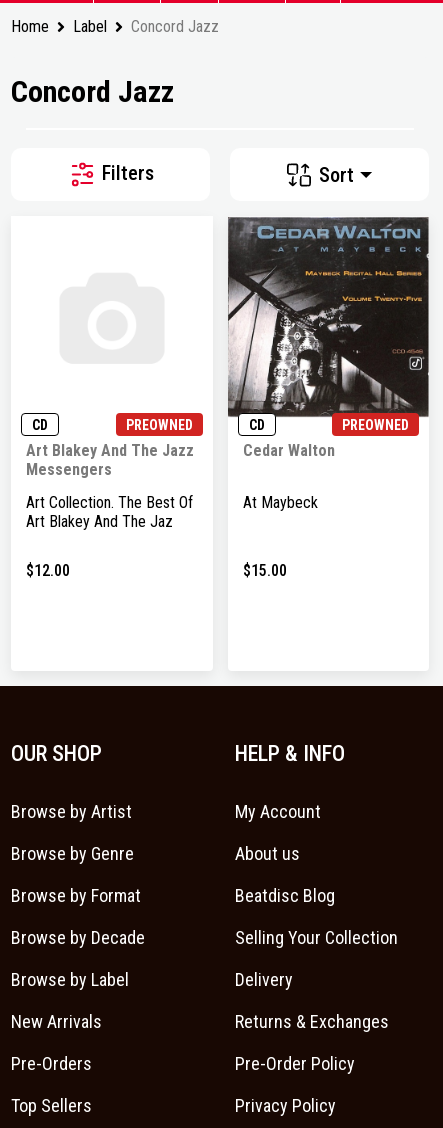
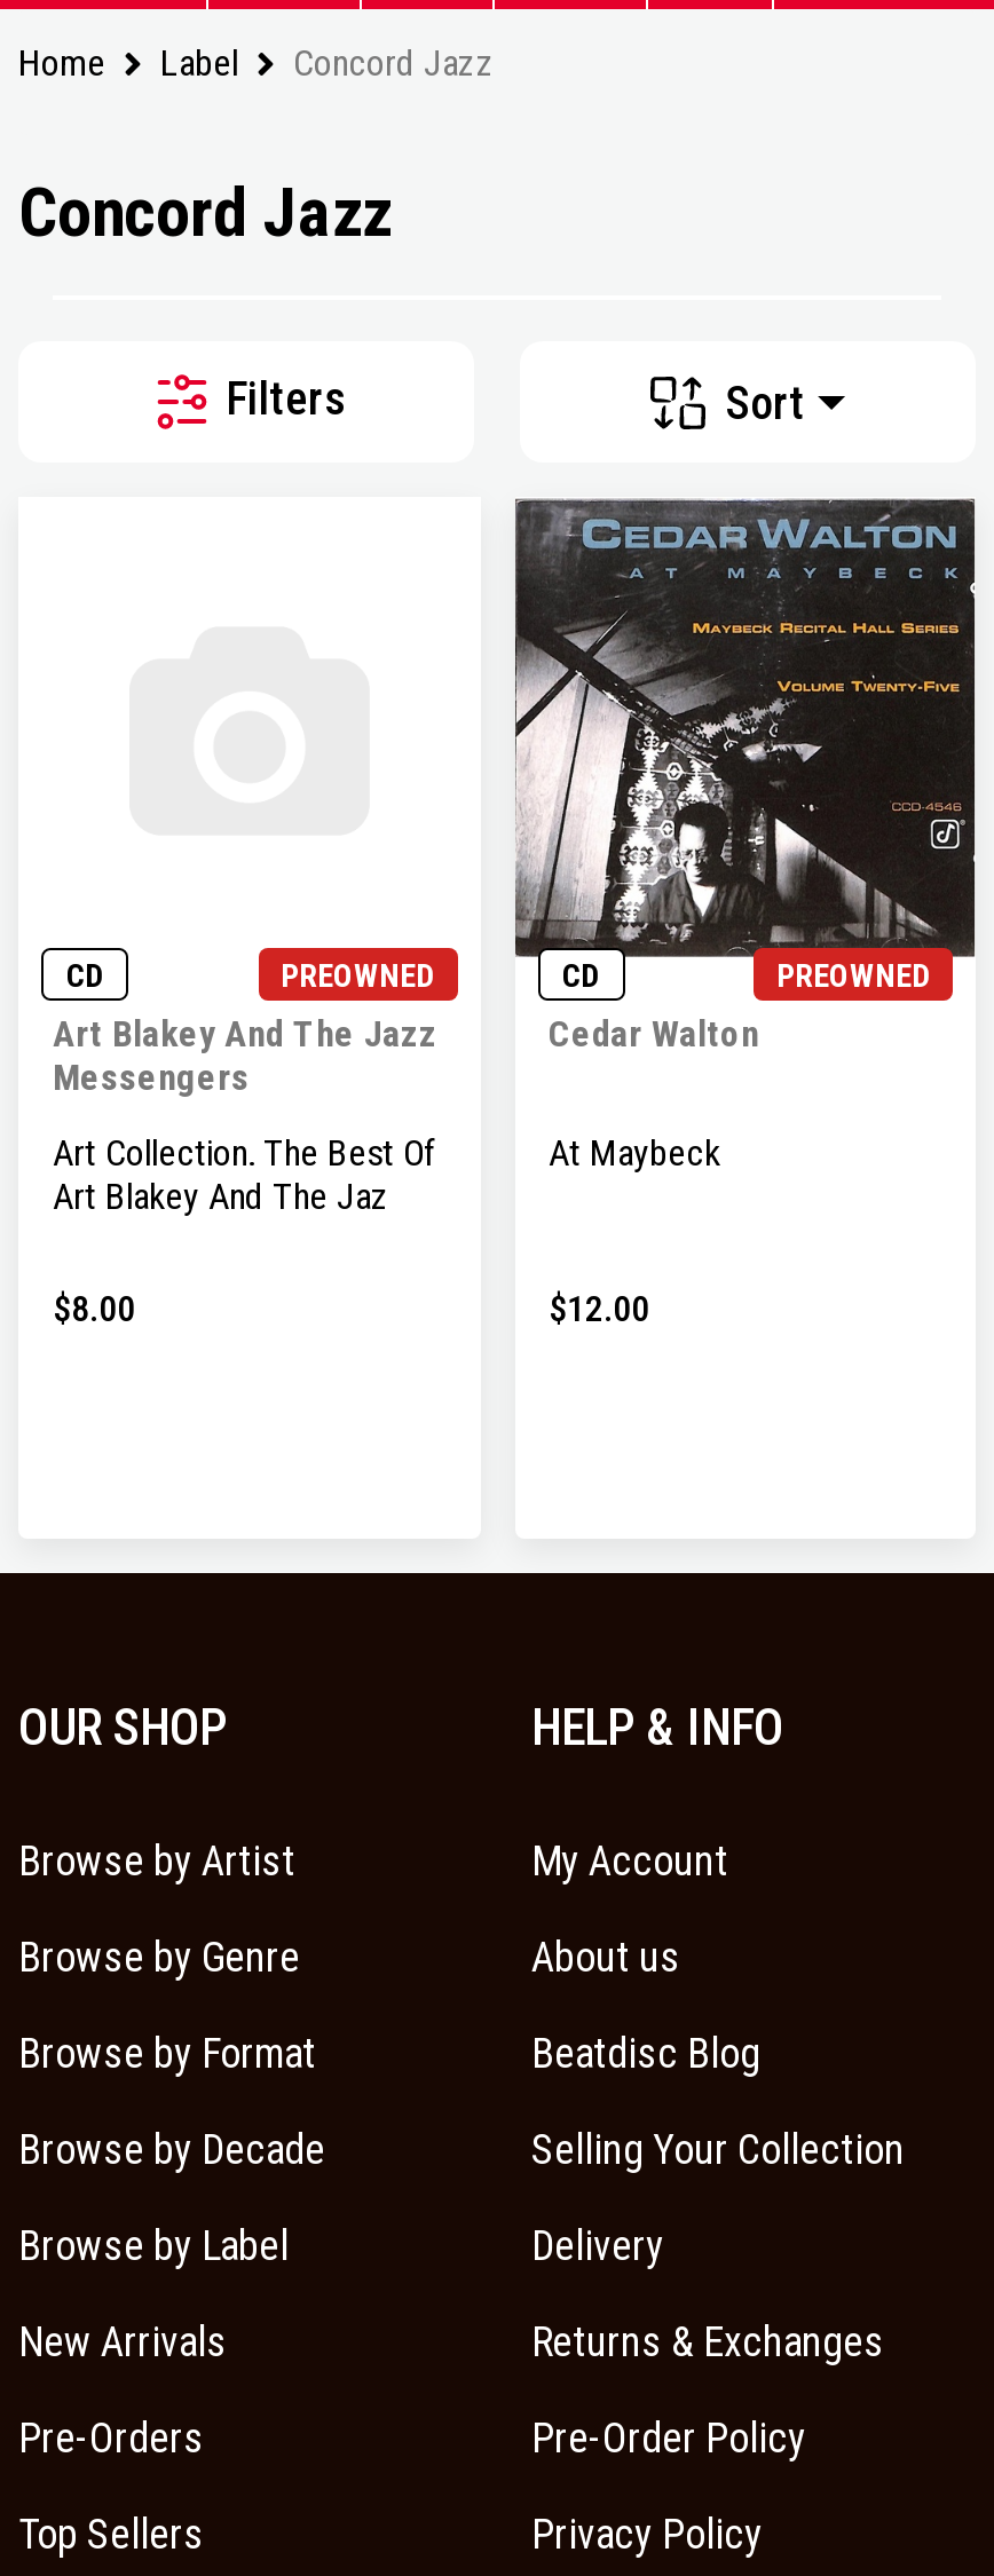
- $12.00
+ $8.00

- $15.00
+ $12.00
